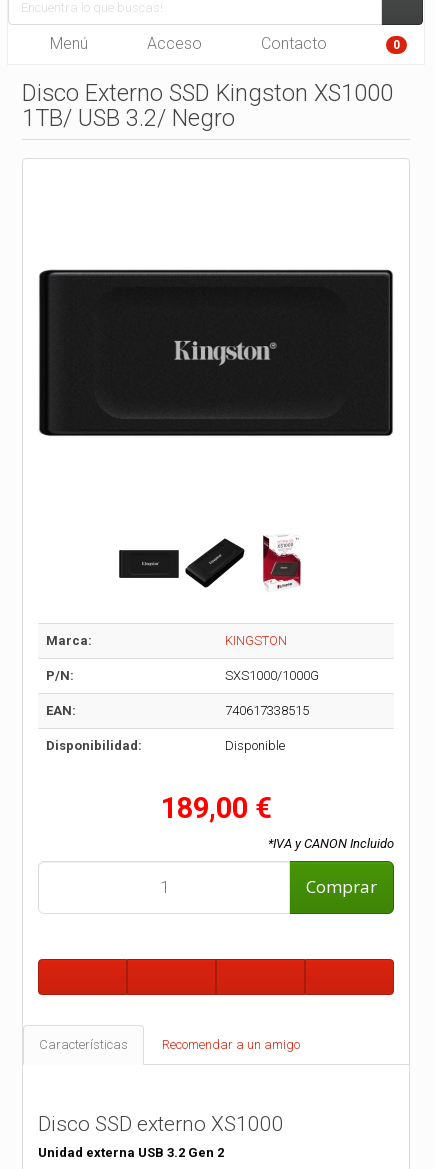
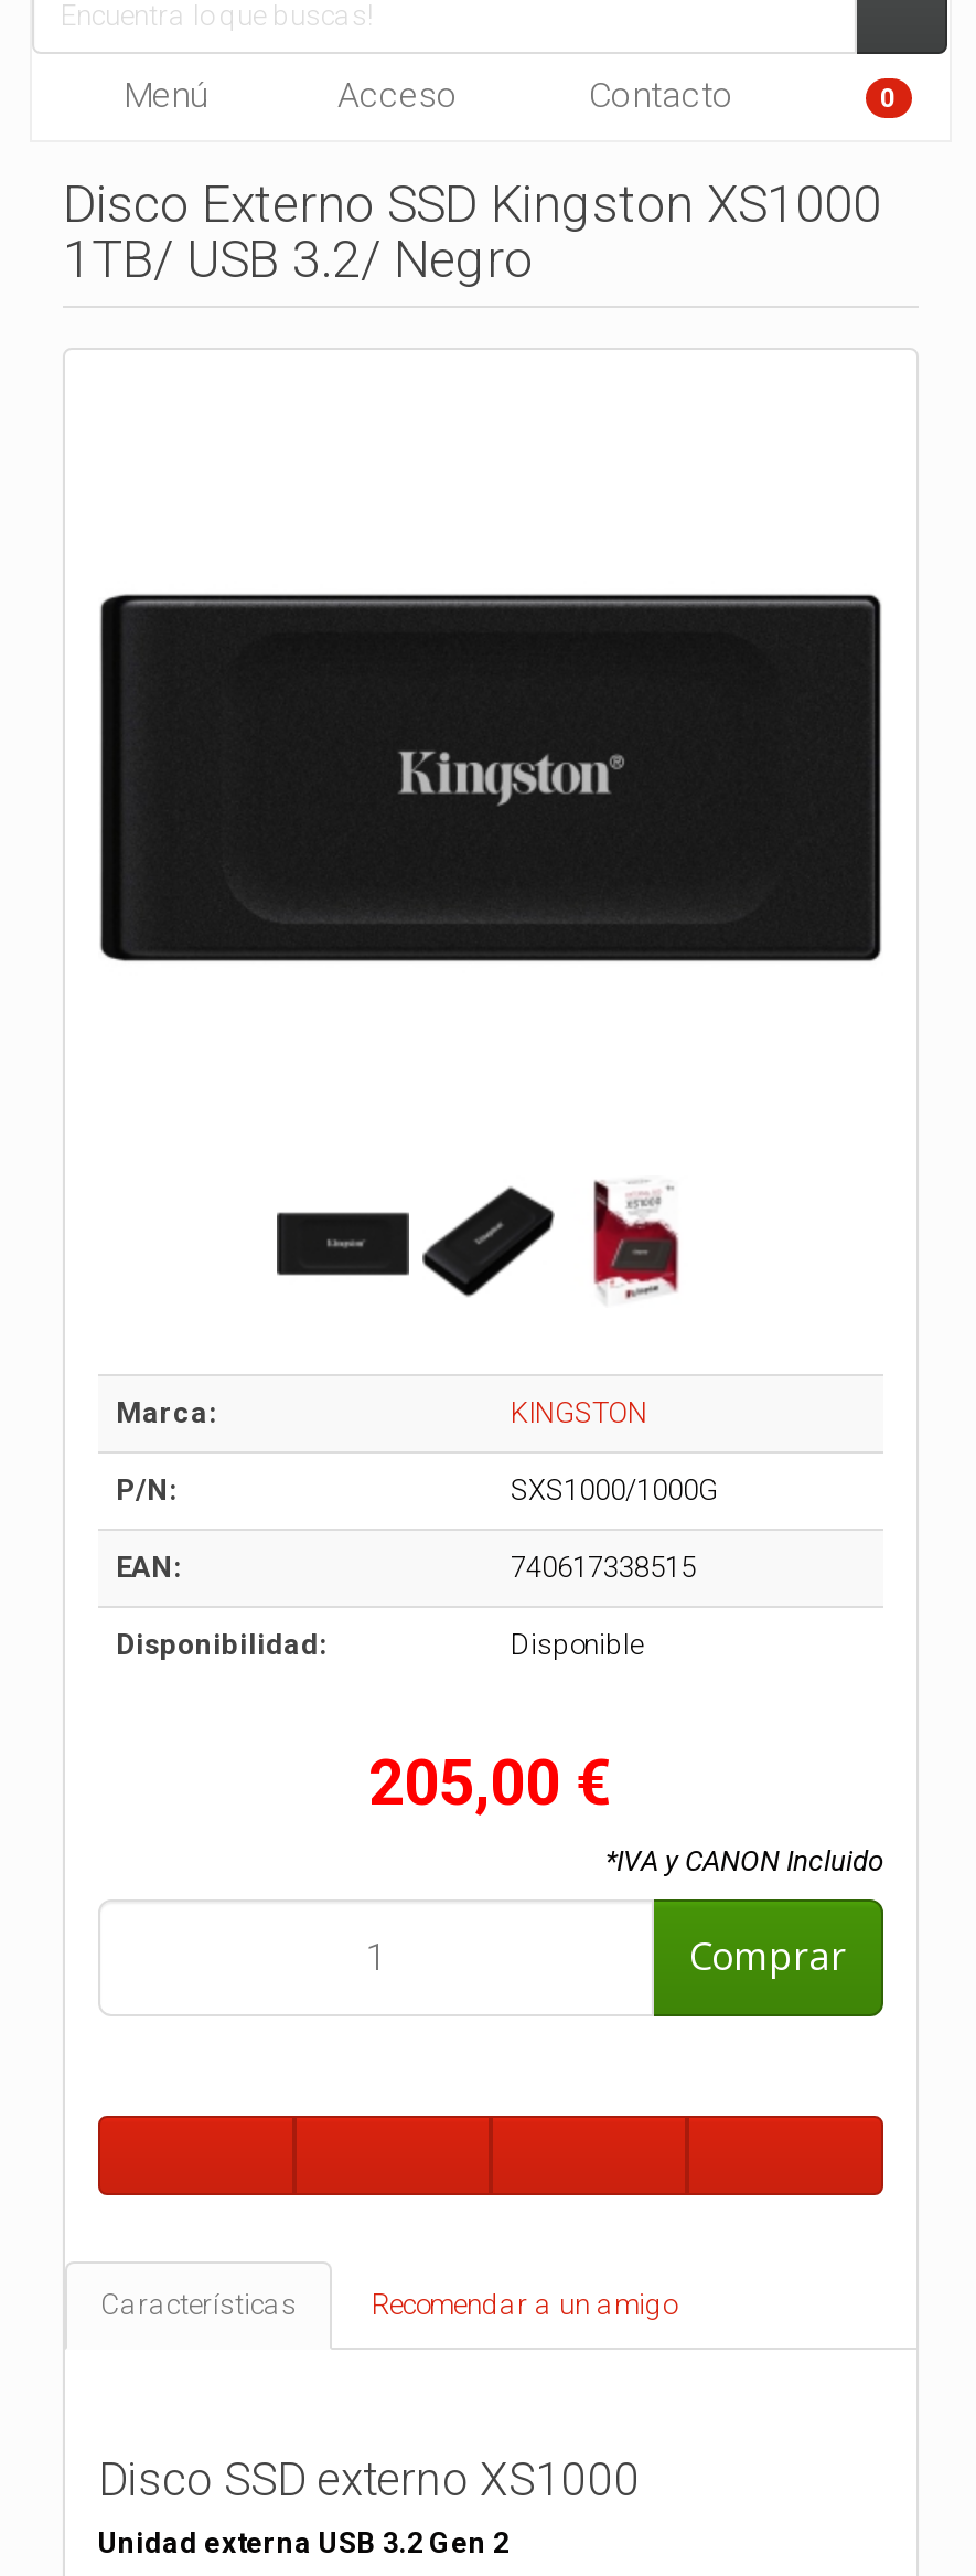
- 189,00 €
+ 205,00 €
